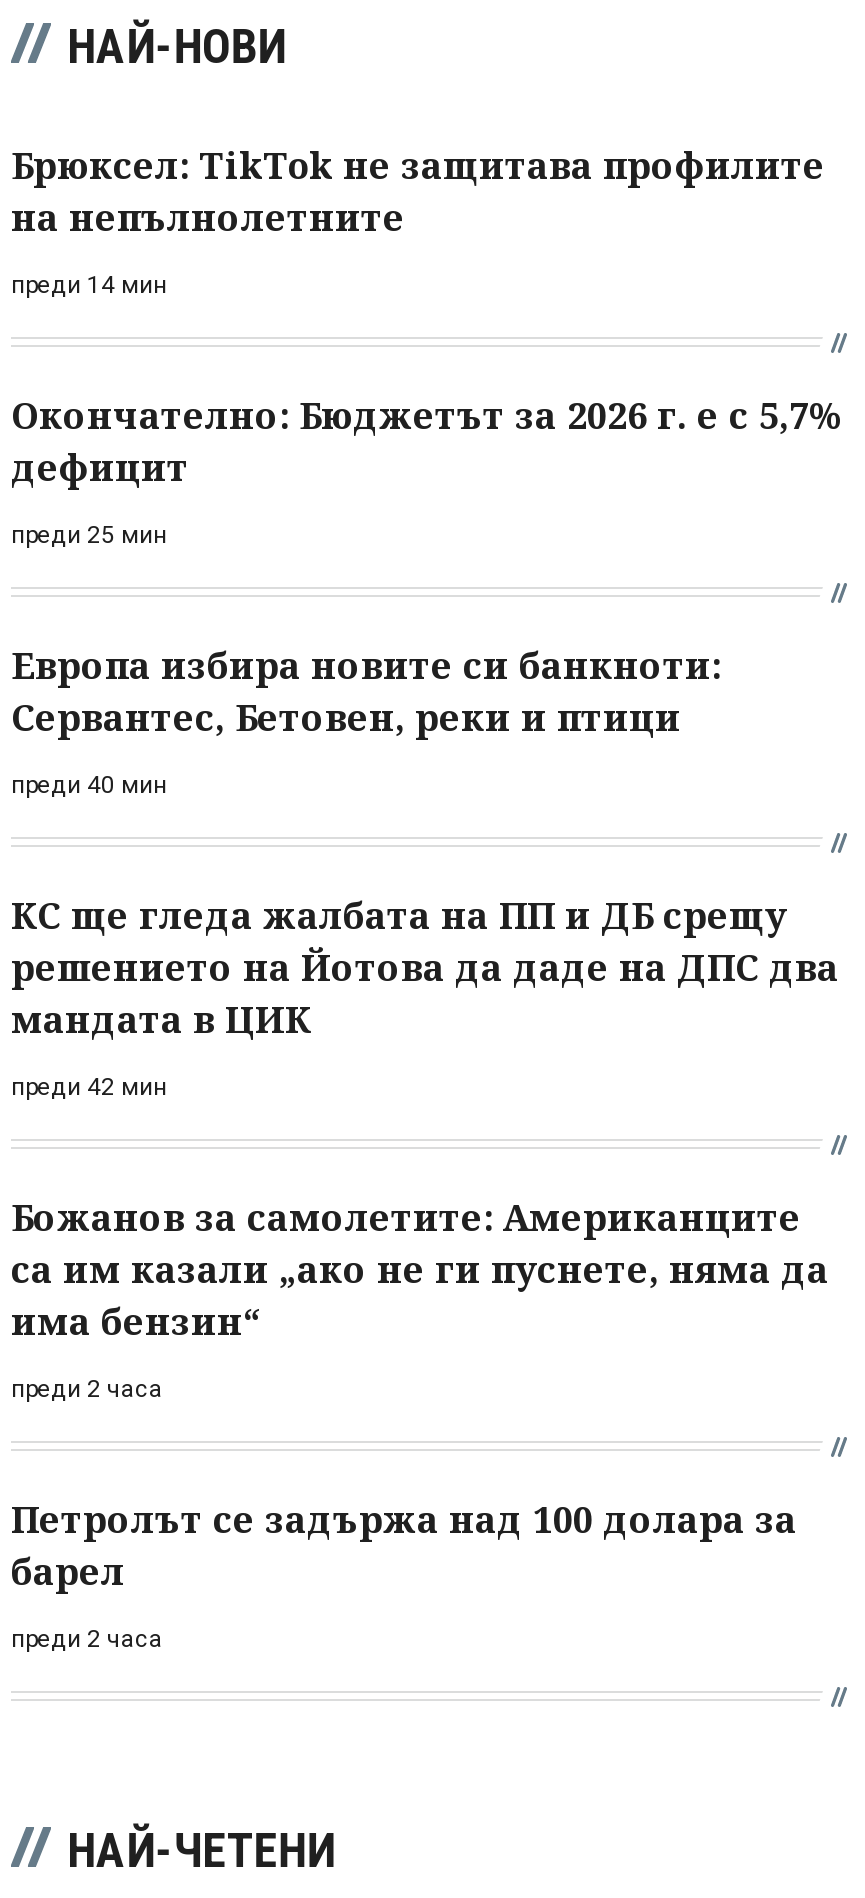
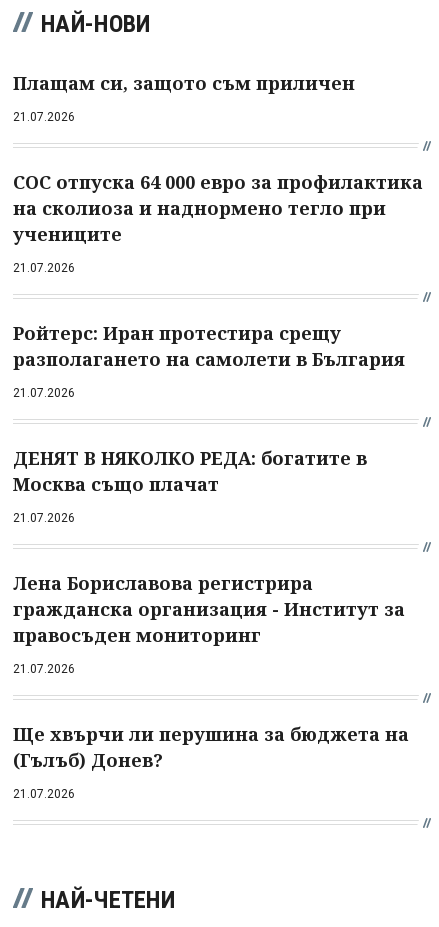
- Брюксел: TikTok не защитава профилите
- на непълнолетните
+ Плащам си, защото съм приличен

- преди 14 мин
+ 21.07.2026

- Окончателно: Бюджетът за 2026 г. е с 5,7%
- дефицит
+ СОС отпуска 64 000 евро за профилактика
+ на сколиоза и наднормено тегло при
+ учениците

- преди 25 мин
+ 21.07.2026

- Европа избира новите си банкноти:
- Сервантес, Бетовен, реки и птици
+ Ройтерс: Иран протестира срещу
+ разполагането на самолети в България

- преди 40 мин
+ 21.07.2026

- КС ще гледа жалбата на ПП и ДБ срещу
- решението на Йотова да даде на ДПС два
- мандата в ЦИК
+ ДЕНЯТ В НЯКОЛКО РЕДА: богатите в
+ Москва също плачат

- преди 42 мин
+ 21.07.2026

- Божанов за самолетите: Американците
- са им казали „ако не ги пуснете, няма да
- има бензин“
+ Лена Бориславова регистрира
+ гражданска организация - Институт за
+ правосъден мониторинг

- преди 2 часа
+ 21.07.2026

- Петролът се задържа над 100 долара за
- барел
+ Ще хвърчи ли перушина за бюджета на
+ (Гълъб) Донев?

- преди 2 часа
+ 21.07.2026
